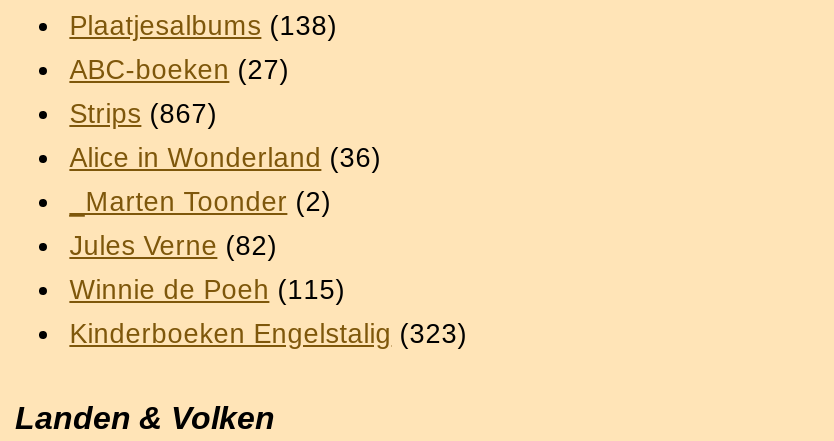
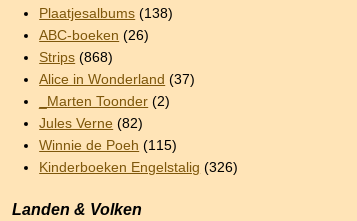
- ABC-boeken (27)
+ ABC-boeken (26)

- Strips (867)
+ Strips (868)

- Alice in Wonderland (36)
+ Alice in Wonderland (37)

- Kinderboeken Engelstalig (323)
+ Kinderboeken Engelstalig (326)
